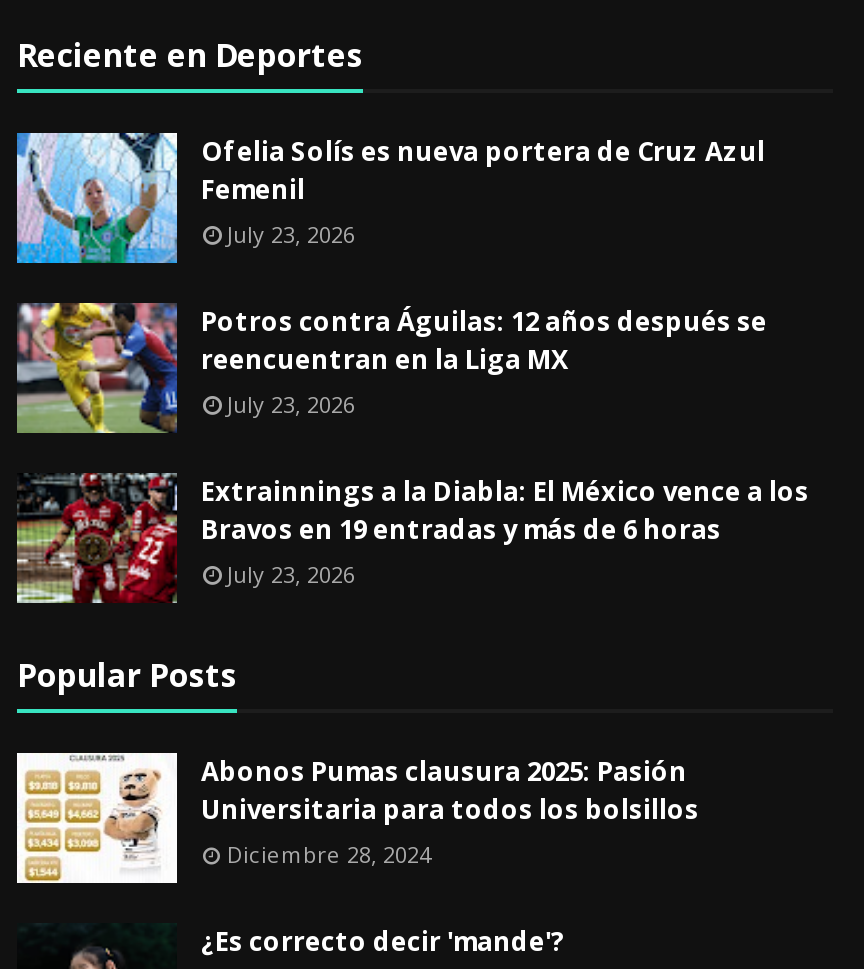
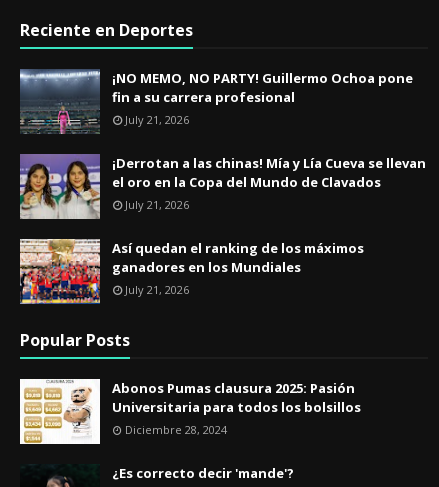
- [image]
- Ofelia Solís es nueva portera de Cruz Azul
- Femenil
- July 23, 2026
+ [image]
+ ¡NO MEMO, NO PARTY! Guillermo Ochoa pone
+ fin a su carrera profesional
+ July 21, 2026

- [image]
- Potros contra Águilas: 12 años después se
- reencuentran en la Liga MX
- July 23, 2026
+ [image]
+ ¡Derrotan a las chinas! Mía y Lía Cueva se llevan
+ el oro en la Copa del Mundo de Clavados
+ July 21, 2026

- [image]
- Extrainnings a la Diabla: El México vence a los
- Bravos en 19 entradas y más de 6 horas
- July 23, 2026
+ [image]
+ Así quedan el ranking de los máximos
+ ganadores en los Mundiales
+ July 21, 2026
